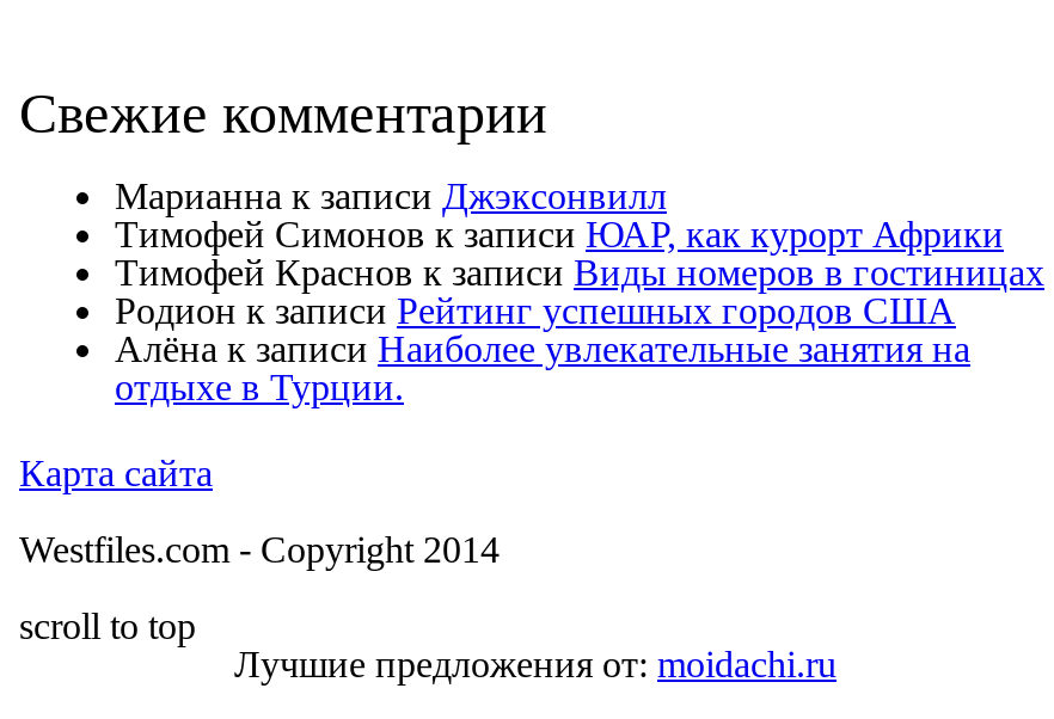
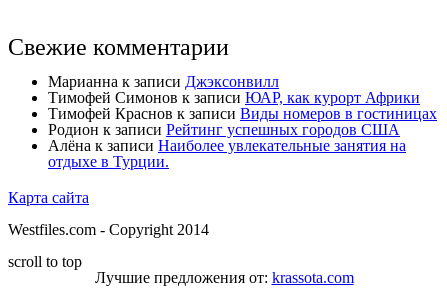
- Лучшие предложения от: moidachi.ru
+ Лучшие предложения от: krassota.com
